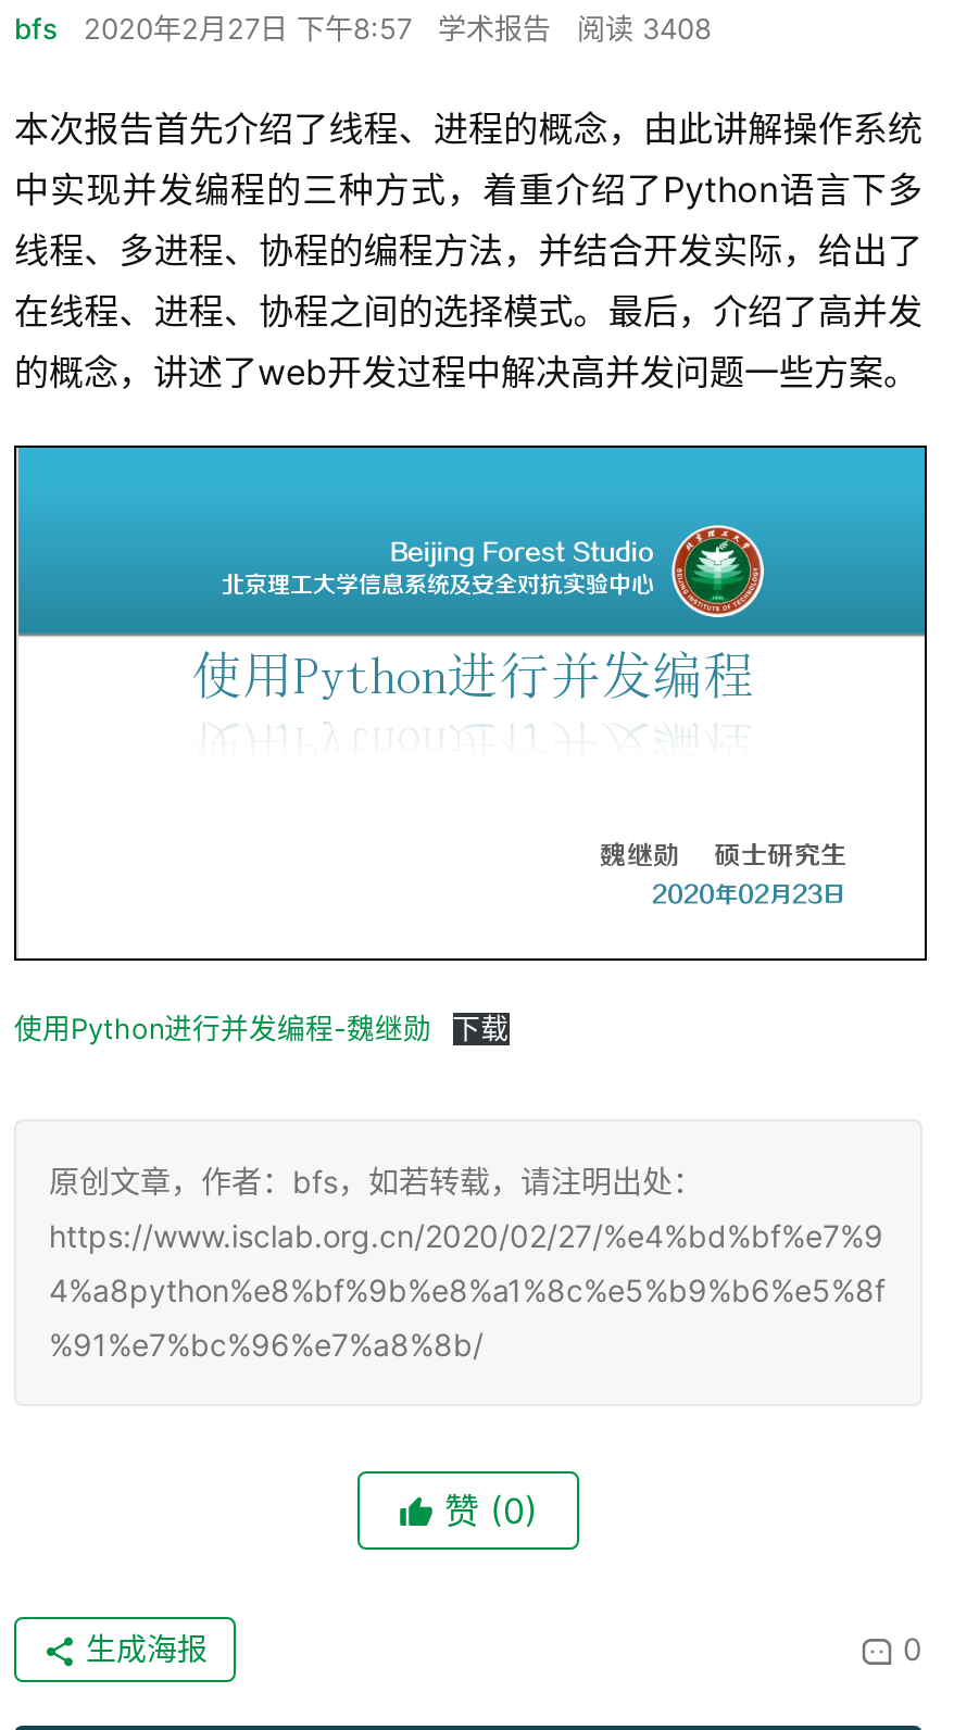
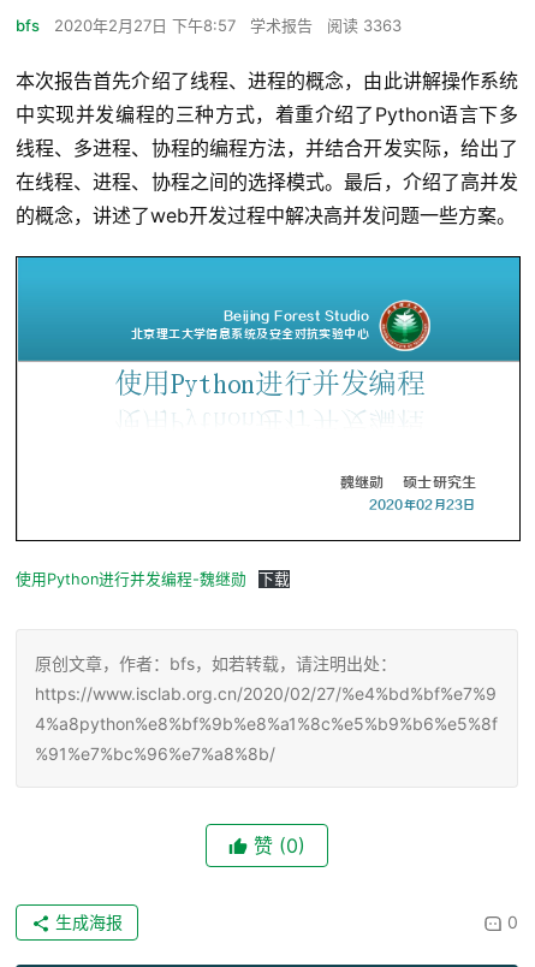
- bfs 2020年2月27日 下午8:57 学术报告 阅读 3408
+ bfs 2020年2月27日 下午8:57 学术报告 阅读 3363
